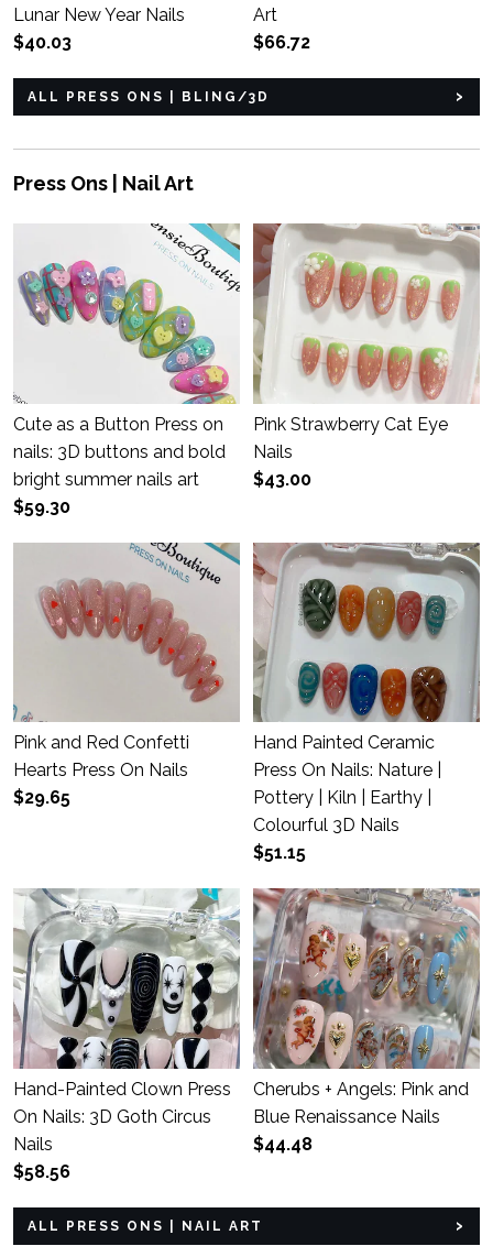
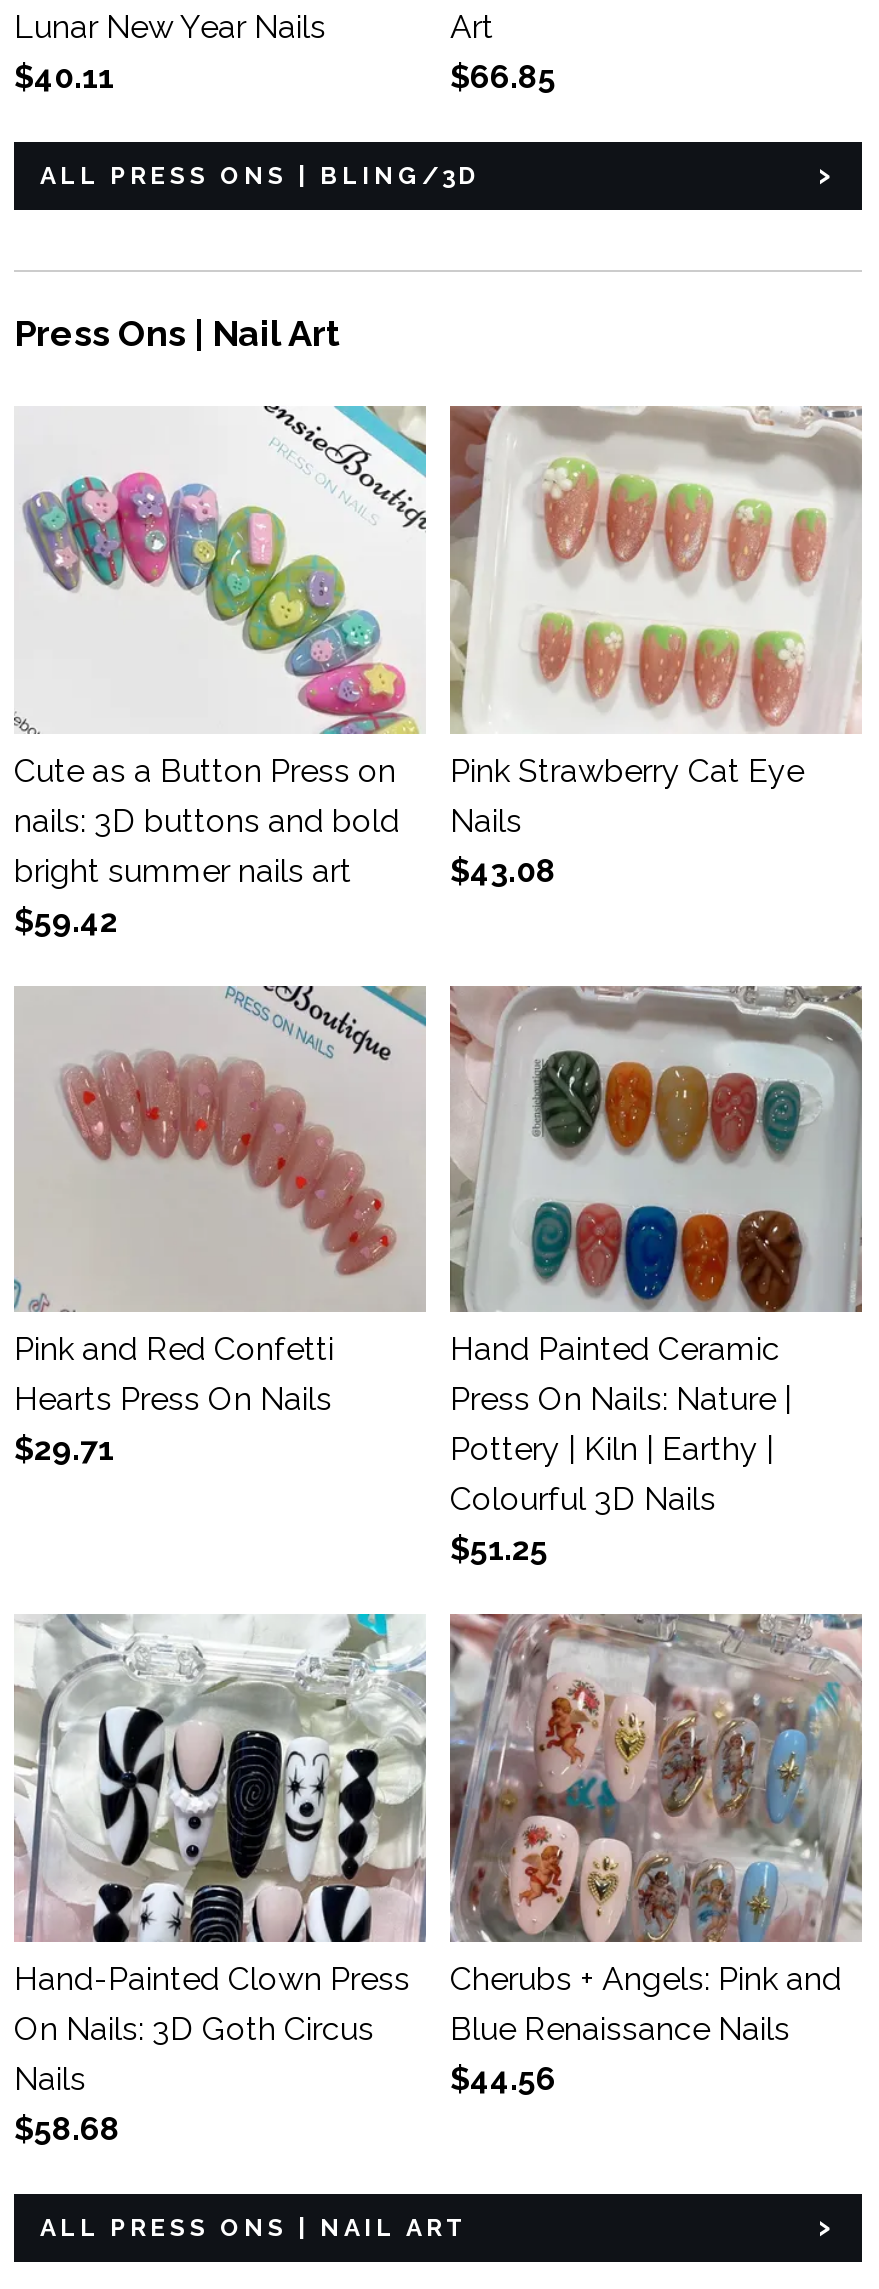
- $40.03
+ $40.11

- $66.72
+ $66.85

- $43.00
+ $43.08

- $59.30
+ $59.42

- $29.65
+ $29.71

- $51.15
+ $51.25

- $44.48
+ $44.56

- $58.56
+ $58.68
